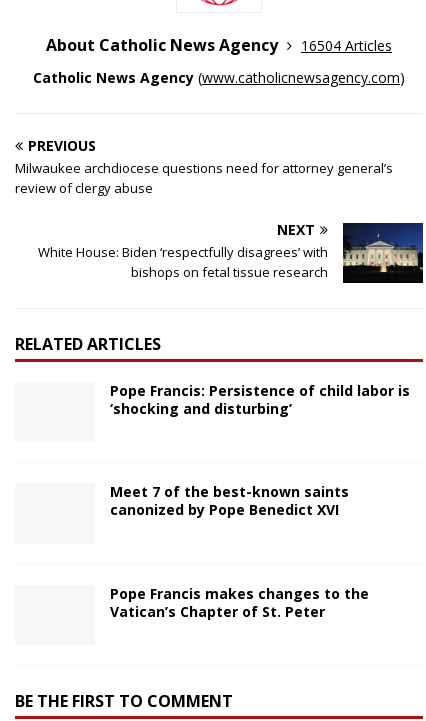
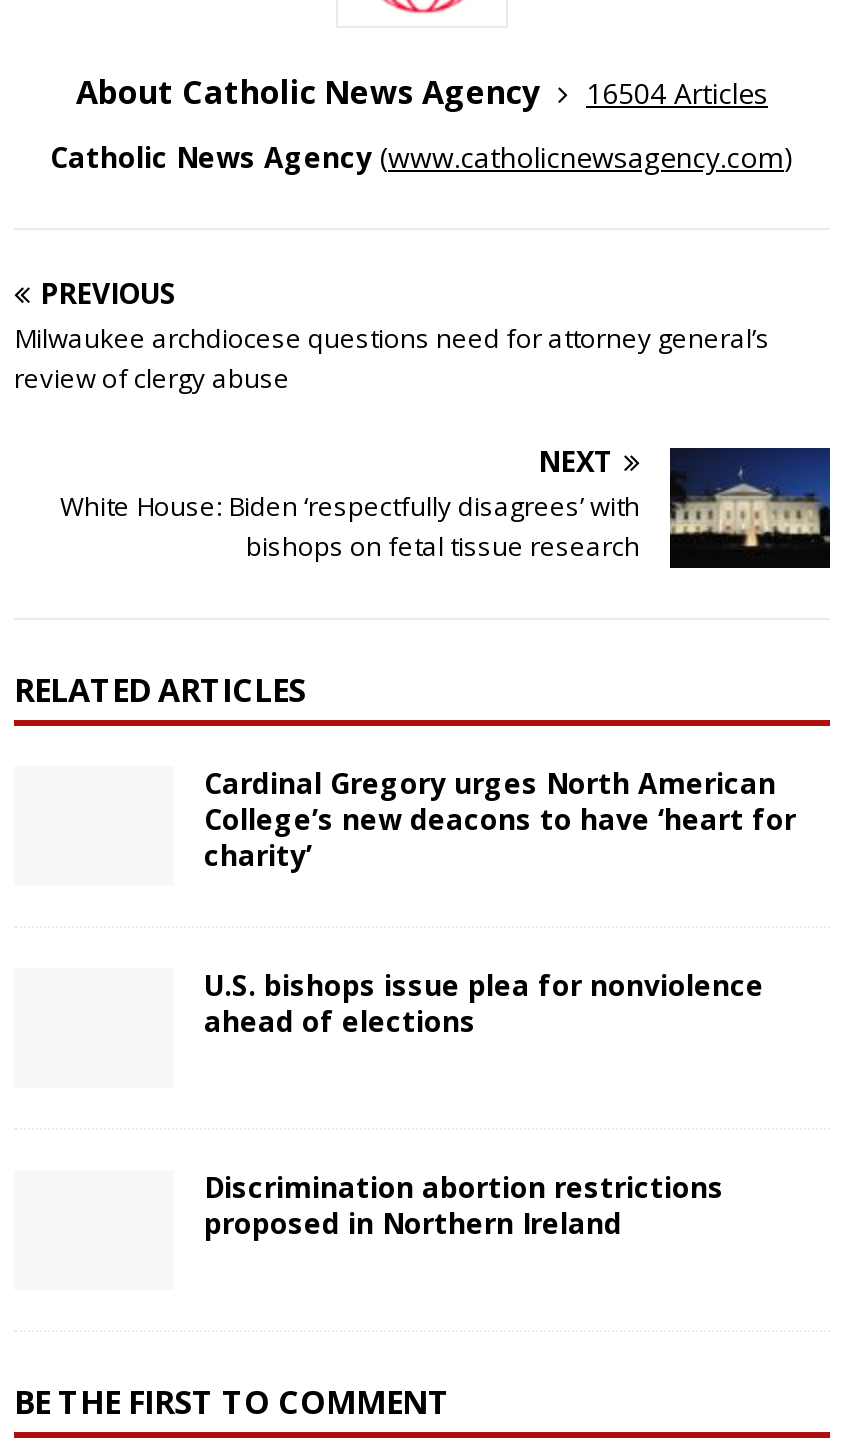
- Pope Francis: Persistence of child labor is
- ‘shocking and disturbing’
+ Cardinal Gregory urges North American
+ College’s new deacons to have ‘heart for
+ charity’

- Meet 7 of the best-known saints
- canonized by Pope Benedict XVI
+ U.S. bishops issue plea for nonviolence
+ ahead of elections

- Pope Francis makes changes to the
- Vatican’s Chapter of St. Peter
+ Discrimination abortion restrictions
+ proposed in Northern Ireland
